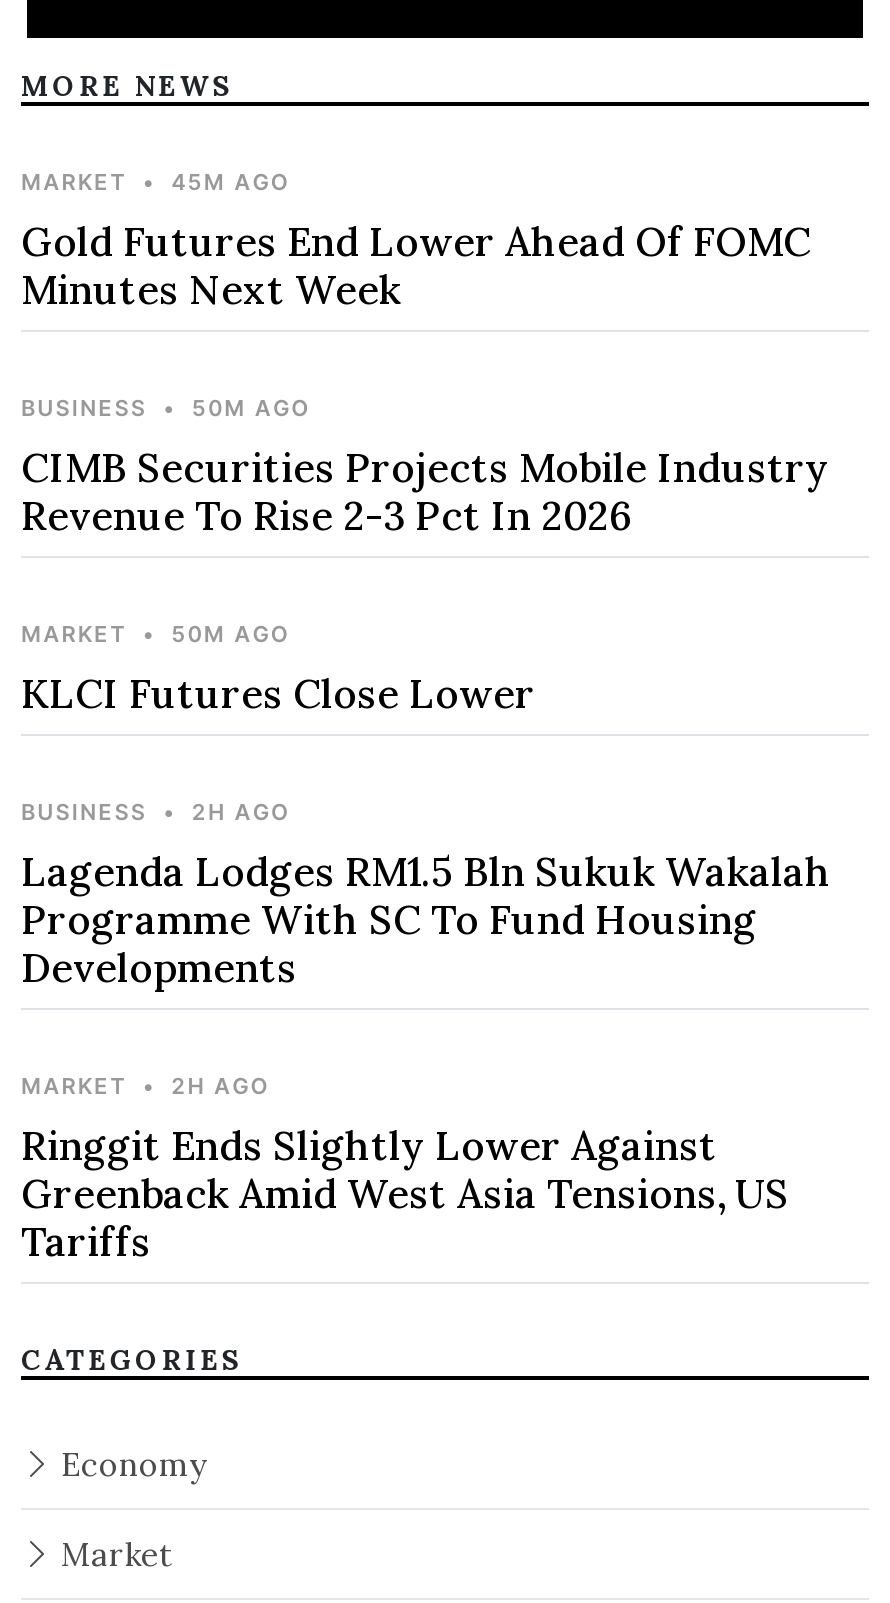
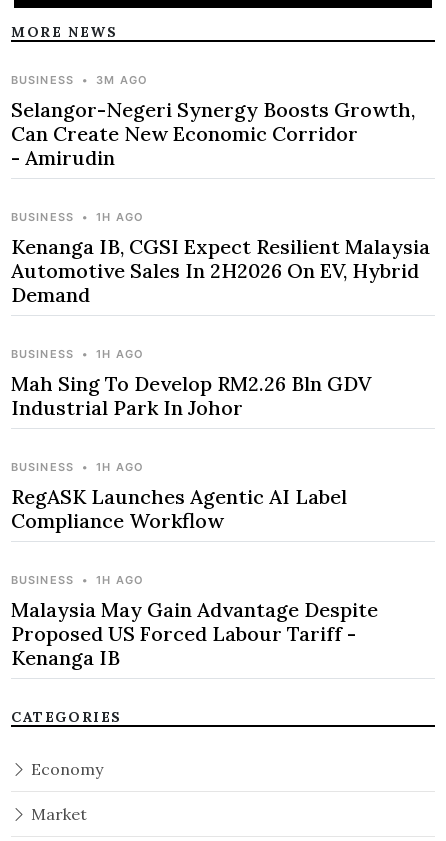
- MARKET • 45M AGO
- Gold Futures End Lower Ahead Of FOMC
- Minutes Next Week
+ BUSINESS • 3M AGO
+ Selangor-Negeri Synergy Boosts Growth,
+ Can Create New Economic Corridor
+ - Amirudin

- BUSINESS • 50M AGO
- CIMB Securities Projects Mobile Industry
- Revenue To Rise 2-3 Pct In 2026
+ BUSINESS • 1H AGO
+ Kenanga IB, CGSI Expect Resilient Malaysia
+ Automotive Sales In 2H2026 On EV, Hybrid
+ Demand

- MARKET • 50M AGO
- KLCI Futures Close Lower
+ BUSINESS • 1H AGO
+ Mah Sing To Develop RM2.26 Bln GDV
+ Industrial Park In Johor

- BUSINESS • 2H AGO
- Lagenda Lodges RM1.5 Bln Sukuk Wakalah
- Programme With SC To Fund Housing
- Developments
+ BUSINESS • 1H AGO
+ RegASK Launches Agentic AI Label
+ Compliance Workflow

- MARKET • 2H AGO
- Ringgit Ends Slightly Lower Against
- Greenback Amid West Asia Tensions, US
- Tariffs
+ BUSINESS • 1H AGO
+ Malaysia May Gain Advantage Despite
+ Proposed US Forced Labour Tariff -
+ Kenanga IB
